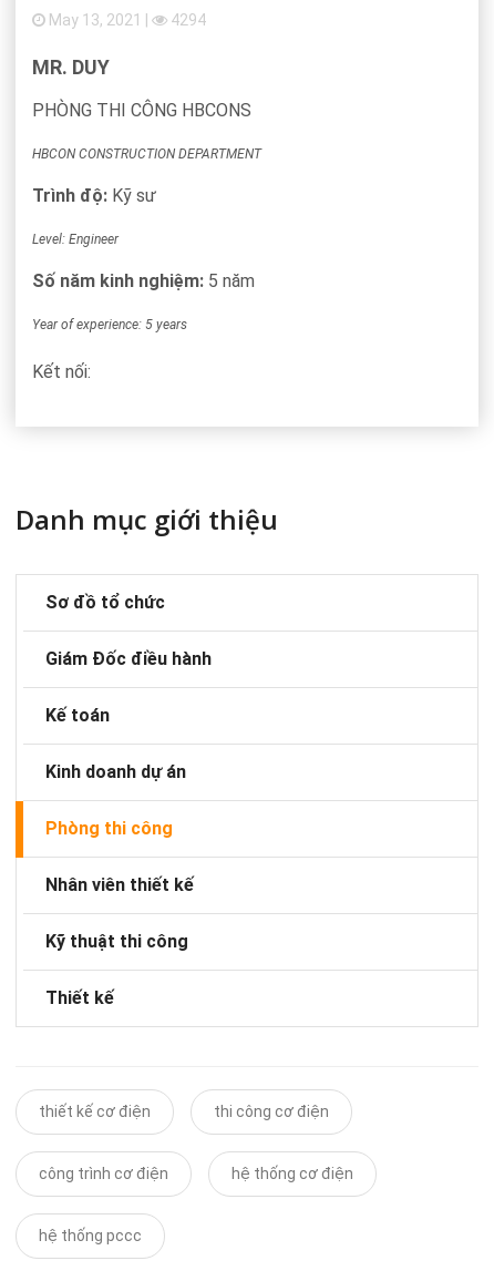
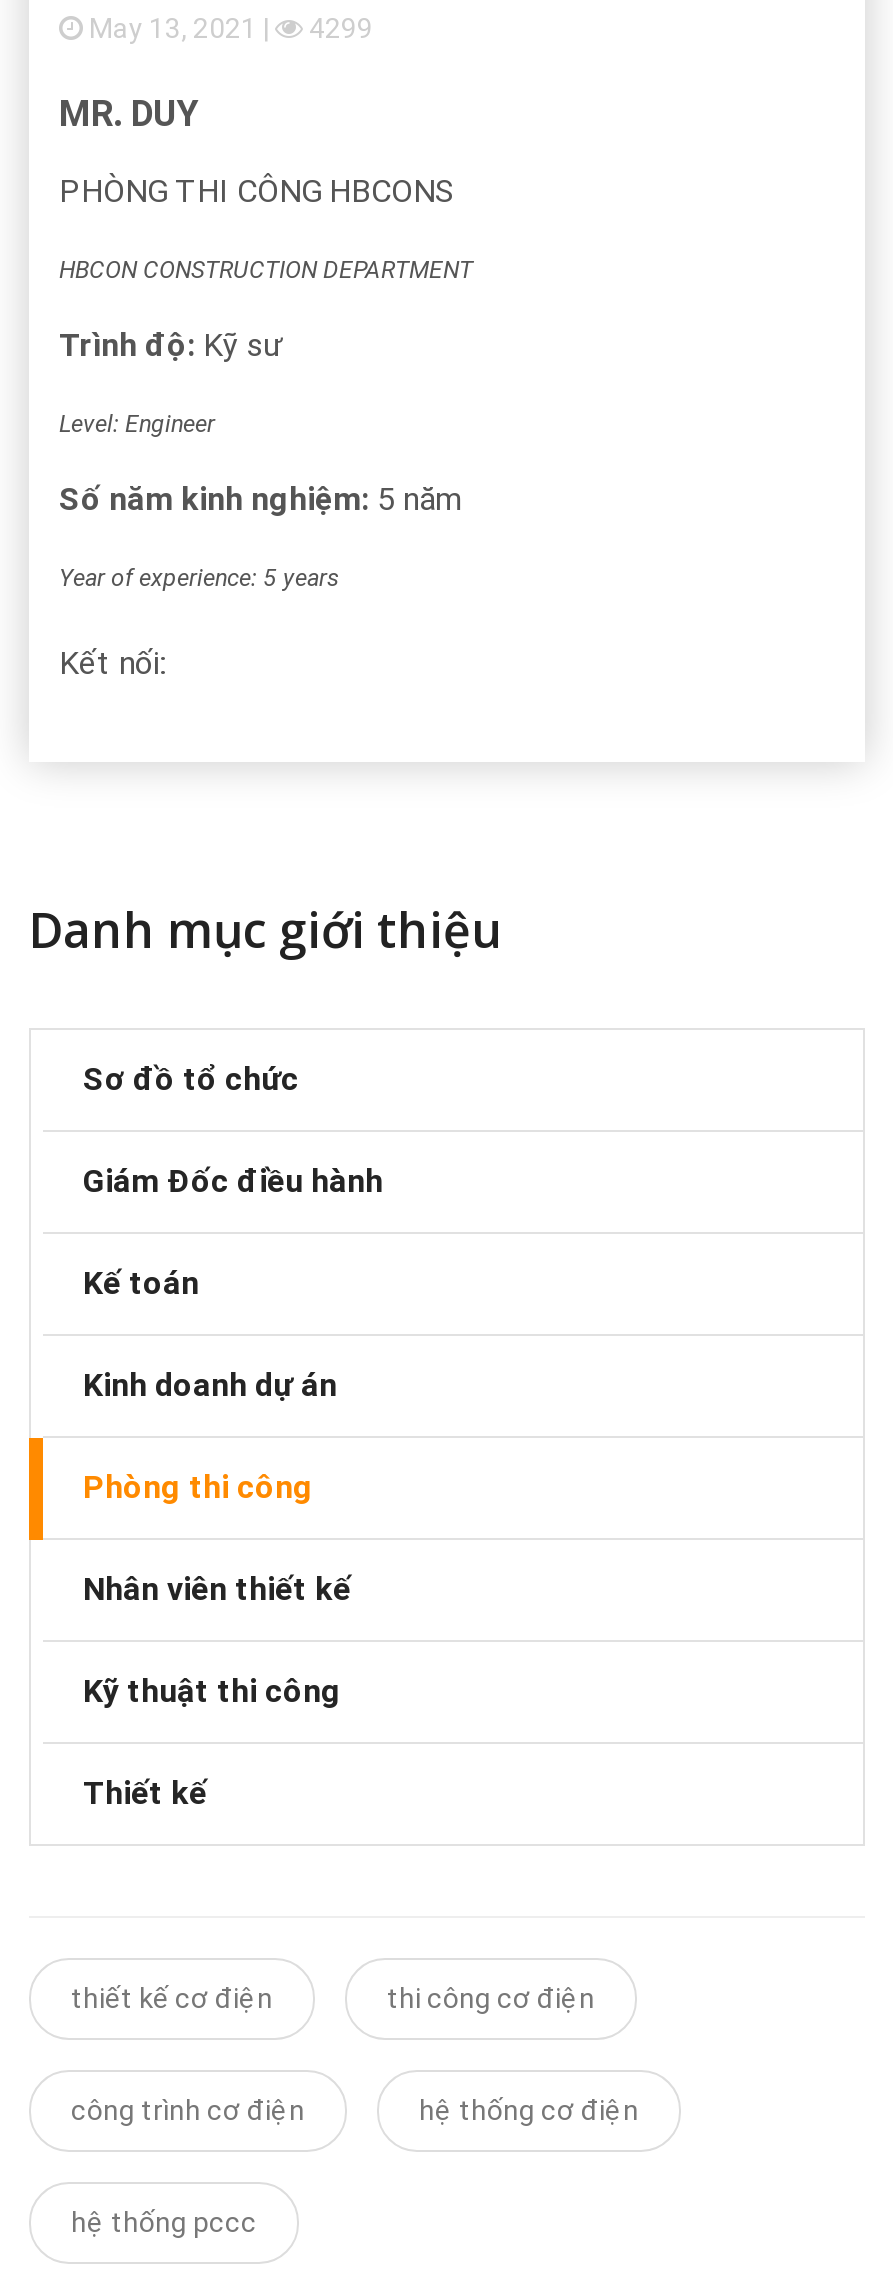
- 4294
+ 4299
